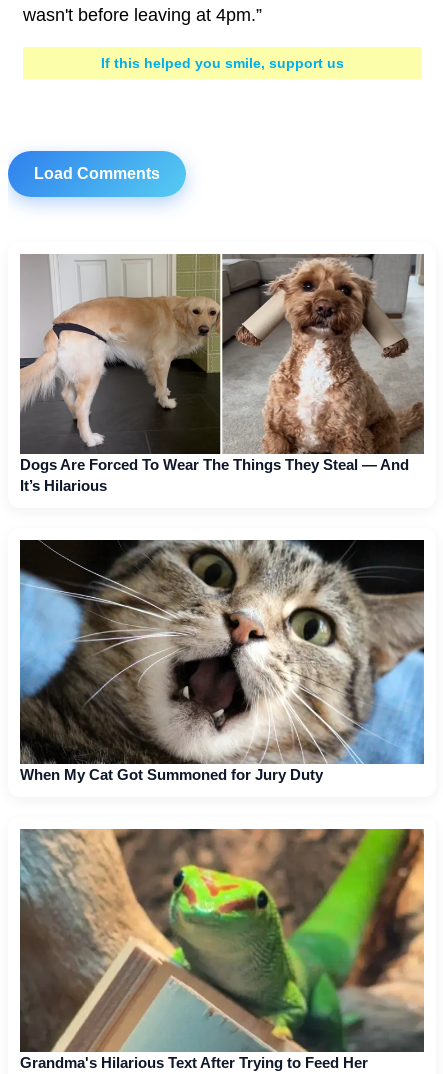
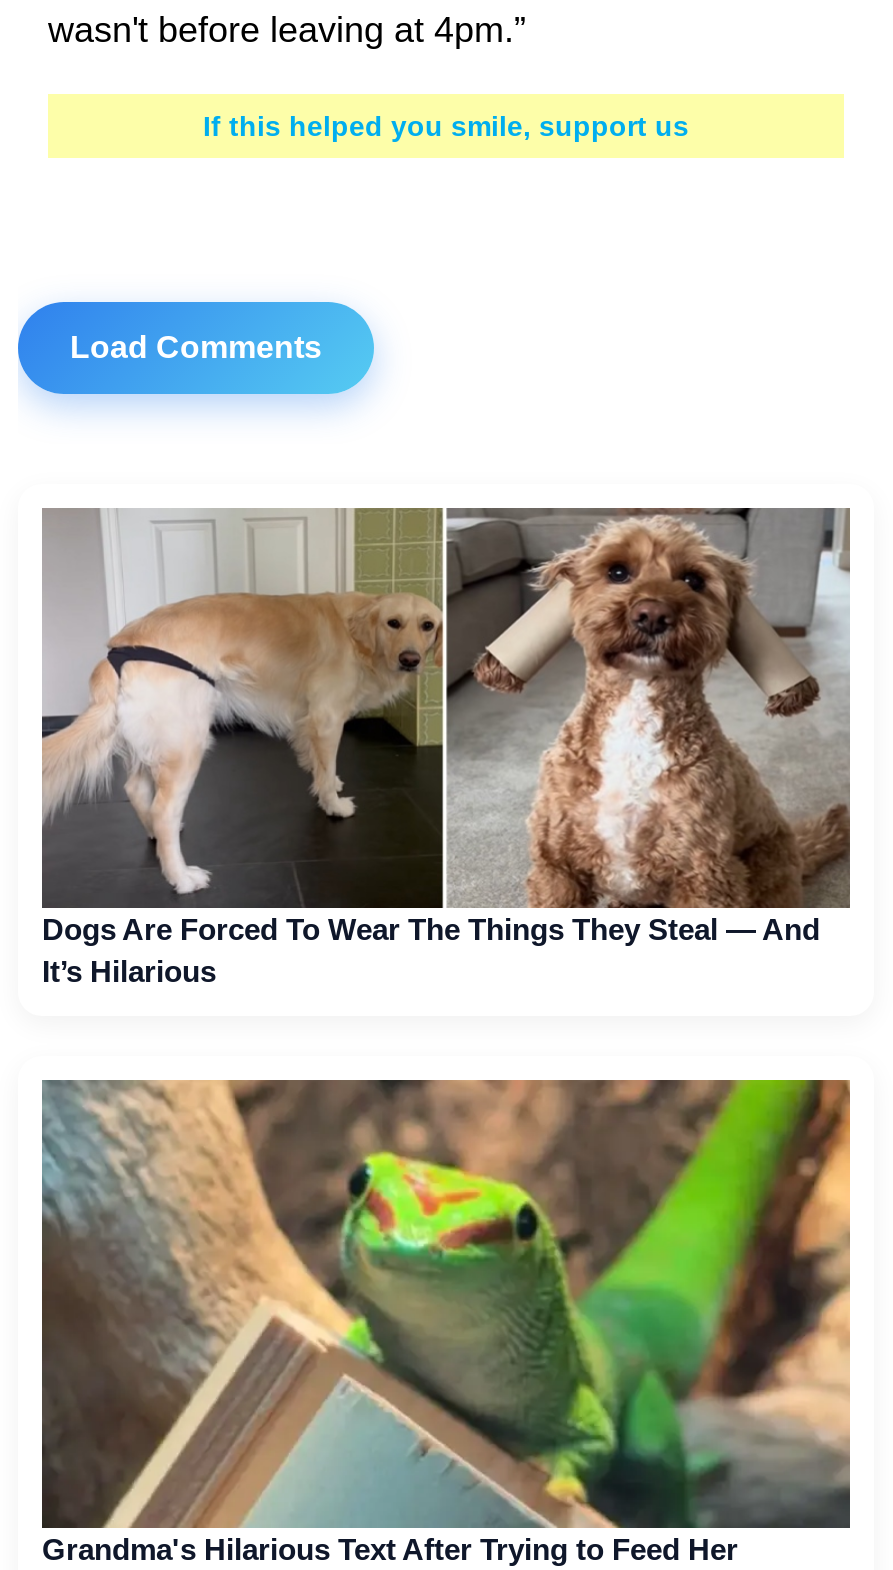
- [image]
- When My Cat Got Summoned for Jury Duty
